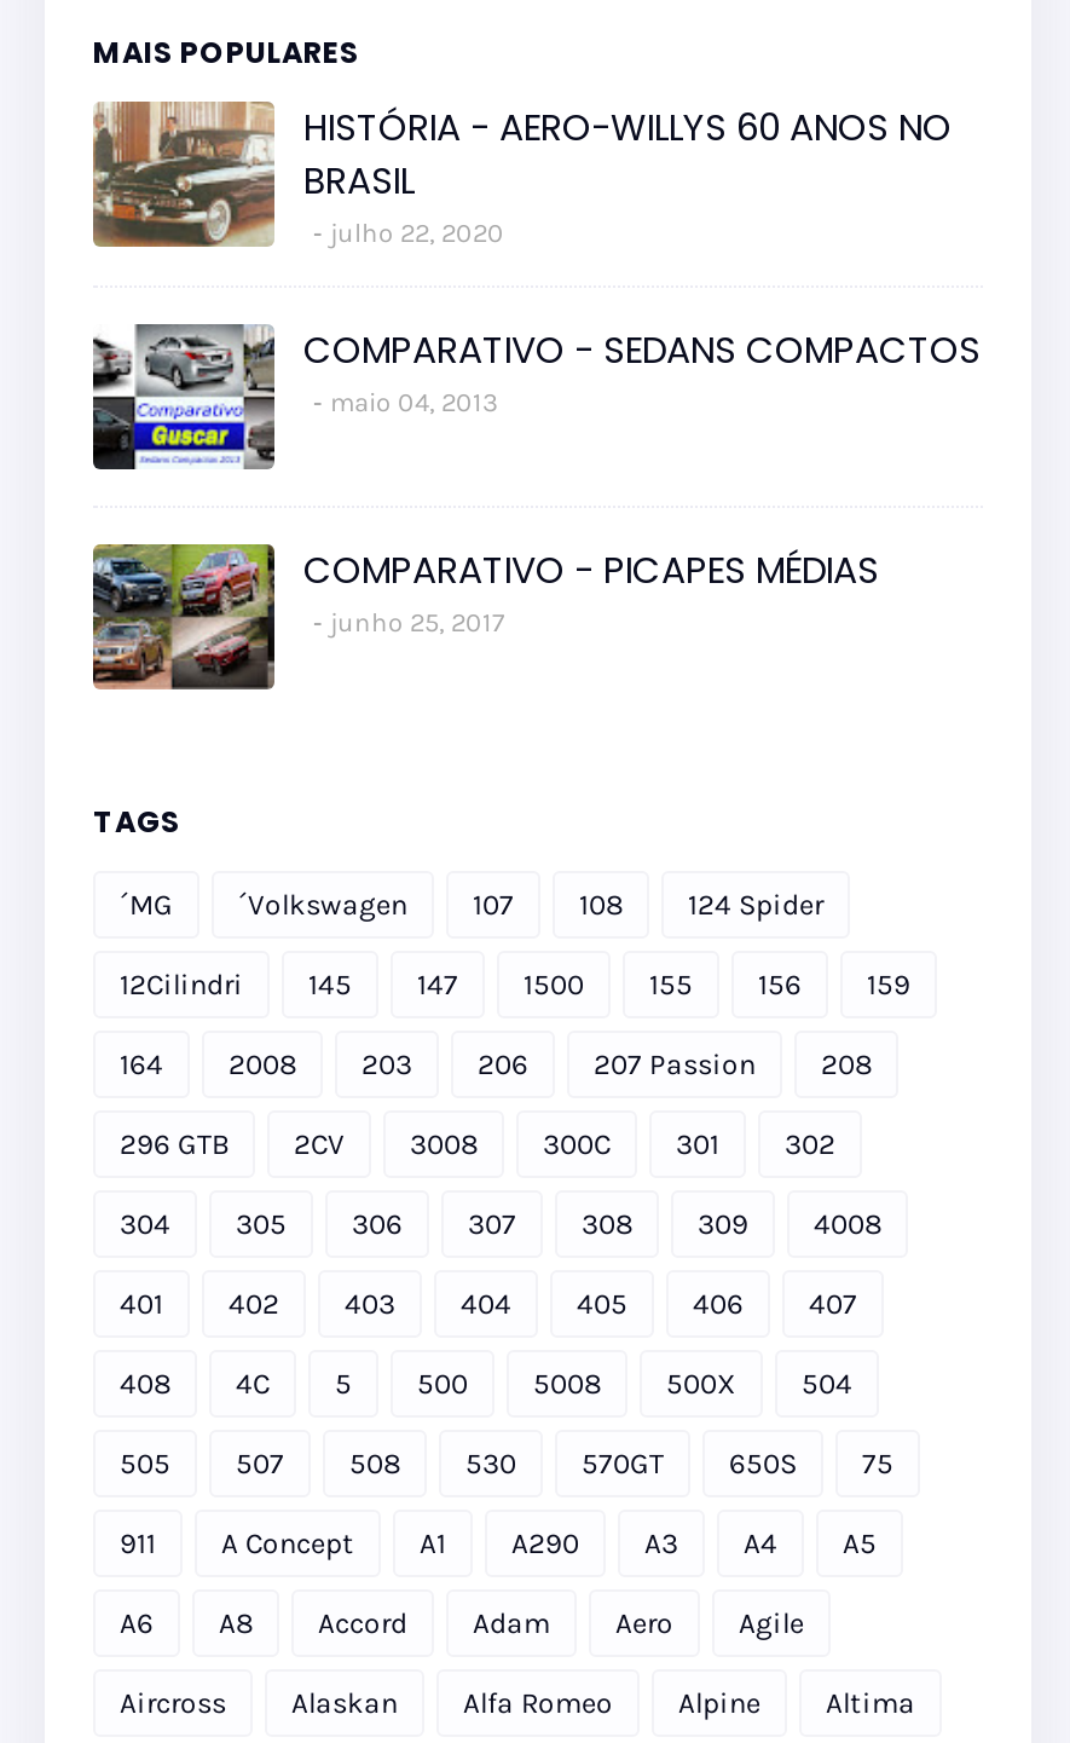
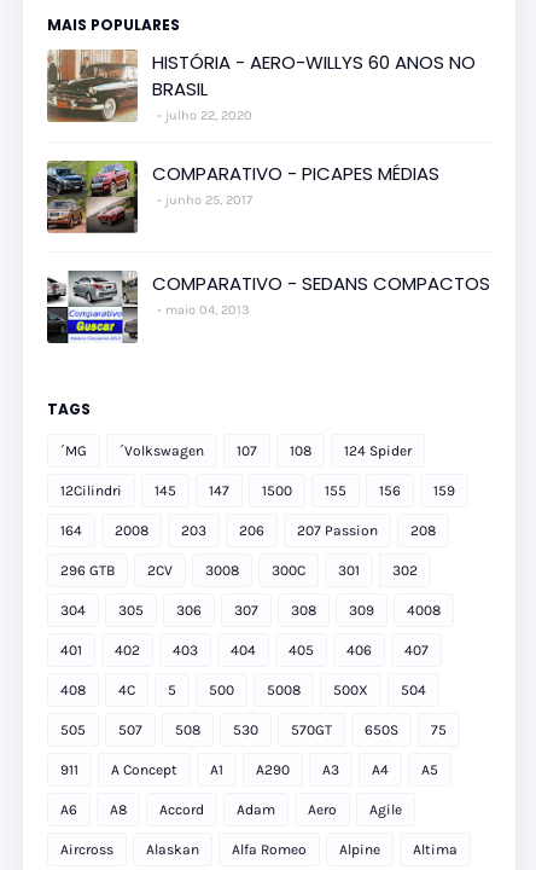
moved down: [image] | COMPARATIVO - SEDANS COMPACTOS | maio 04, 2013

moved up: [image] | COMPARATIVO - PICAPES MÉDIAS | junho 25, 2017
